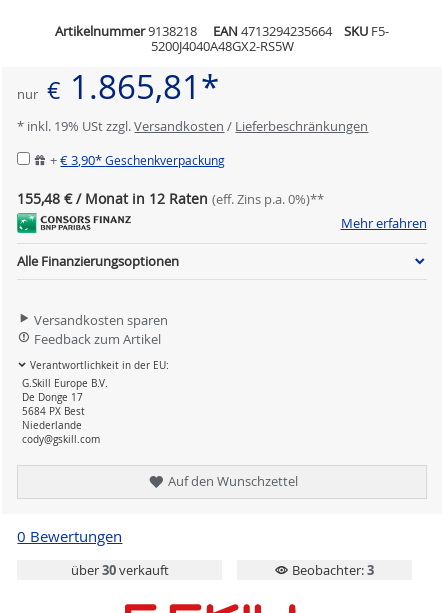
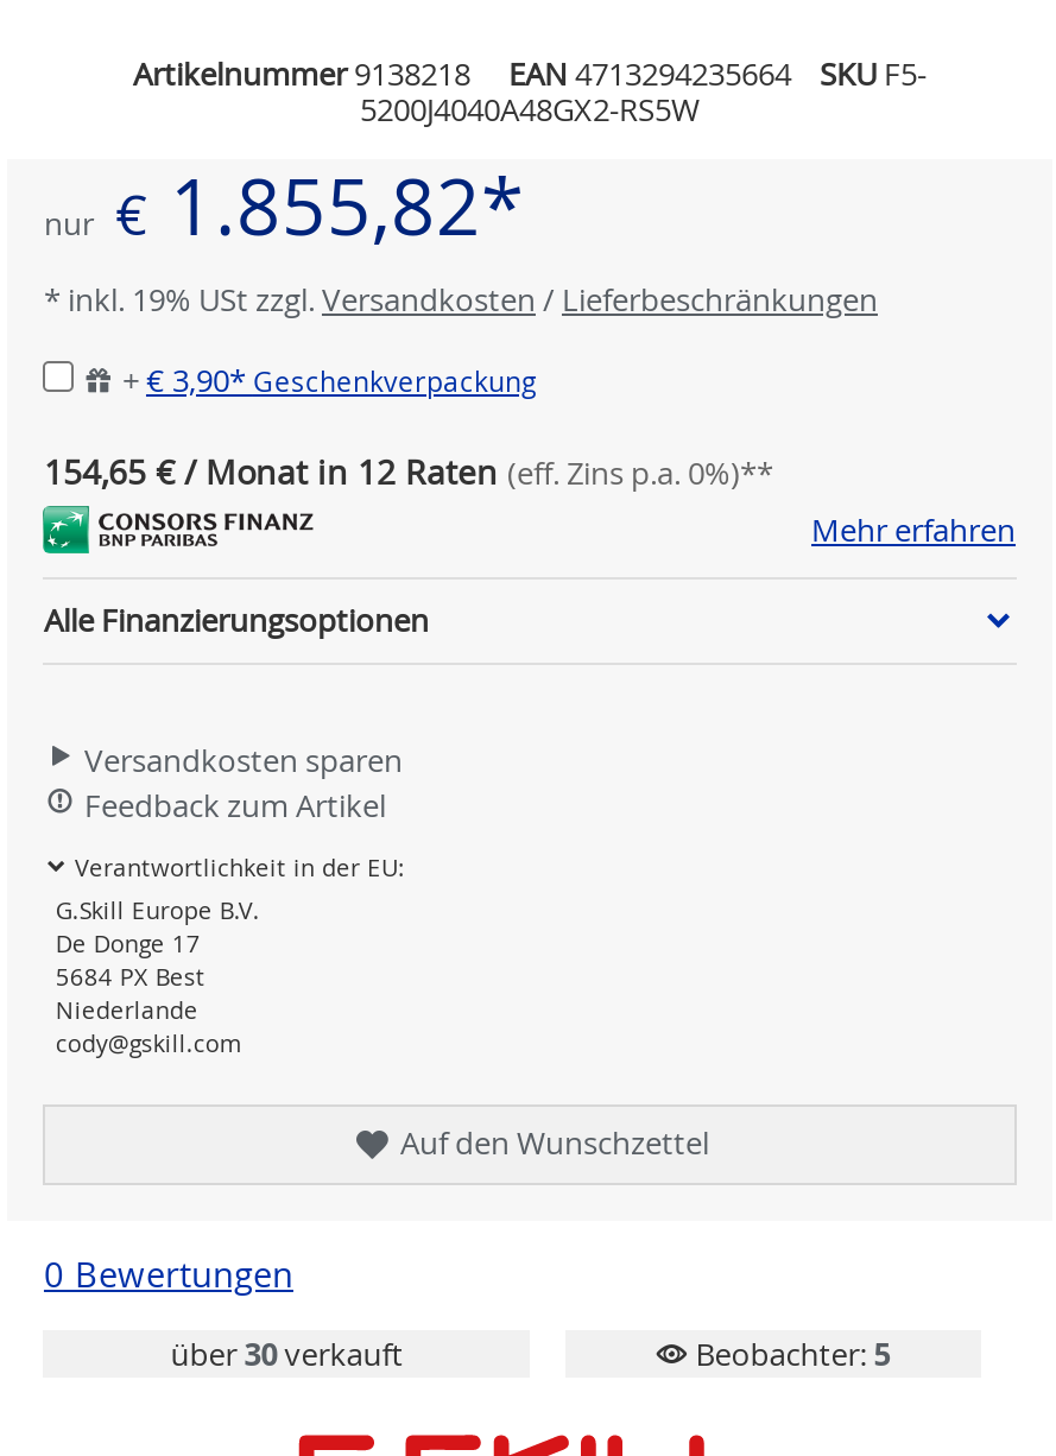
- nur €1.865,81*
+ nur €1.855,82*

- 155,48 € / Monat in 12 Raten (eff. Zins p.a. 0%)**
+ 154,65 € / Monat in 12 Raten (eff. Zins p.a. 0%)**

- Beobachter: 3
+ Beobachter: 5
